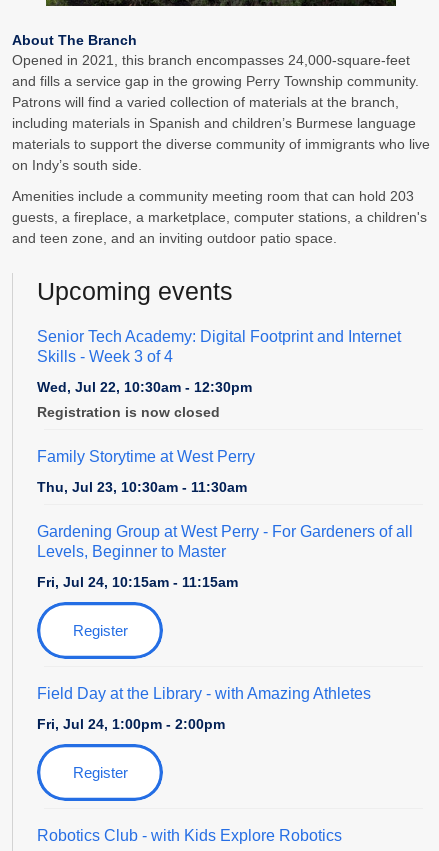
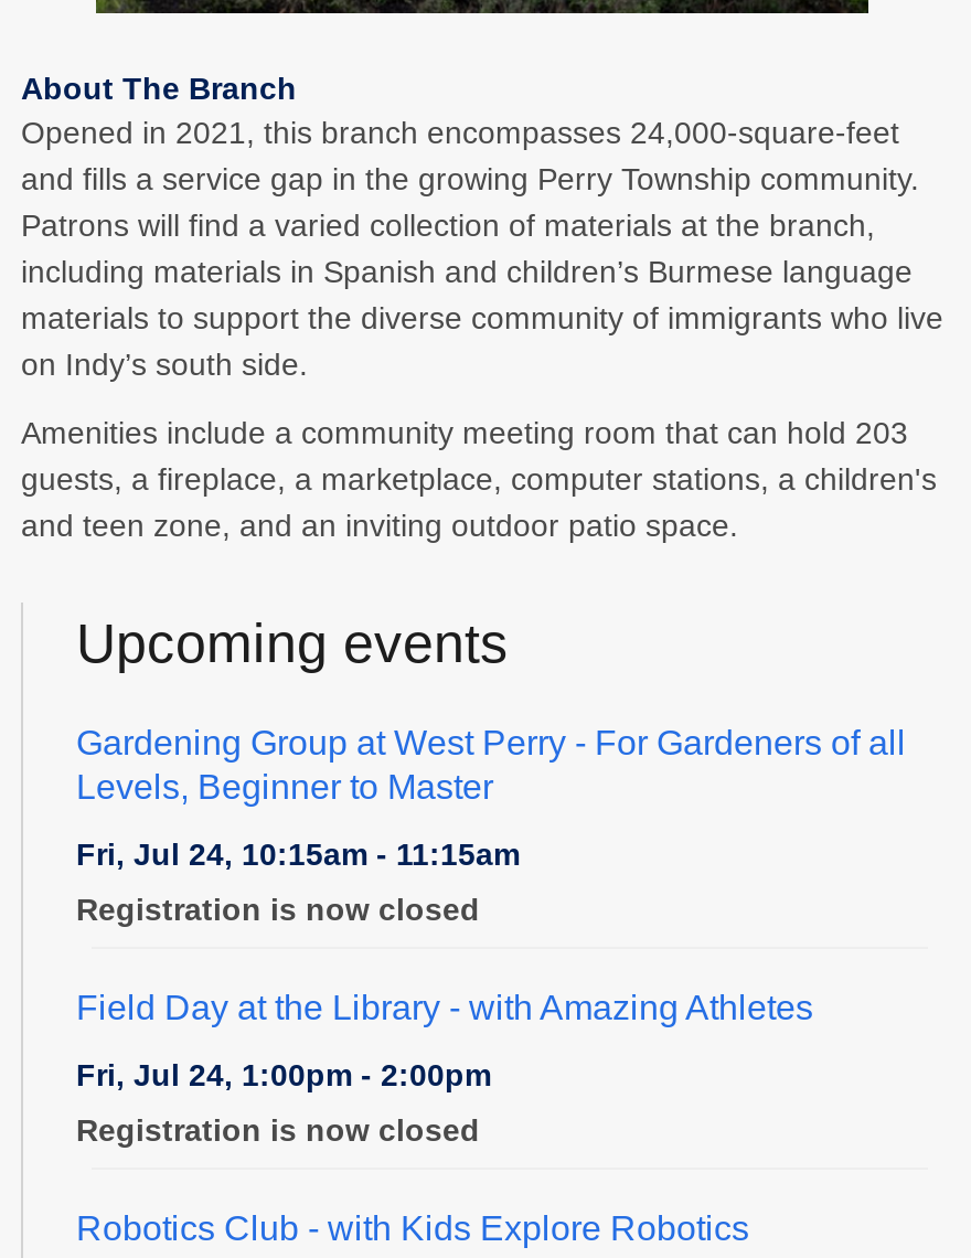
- Senior Tech Academy: Digital Footprint and Internet
- Skills - Week 3 of 4
- Wed, Jul 22, 10:30am - 12:30pm
- Registration is now closed
- Family Storytime at West Perry
- Thu, Jul 23, 10:30am - 11:30am

- Register
+ Registration is now closed

- Register
+ Registration is now closed
